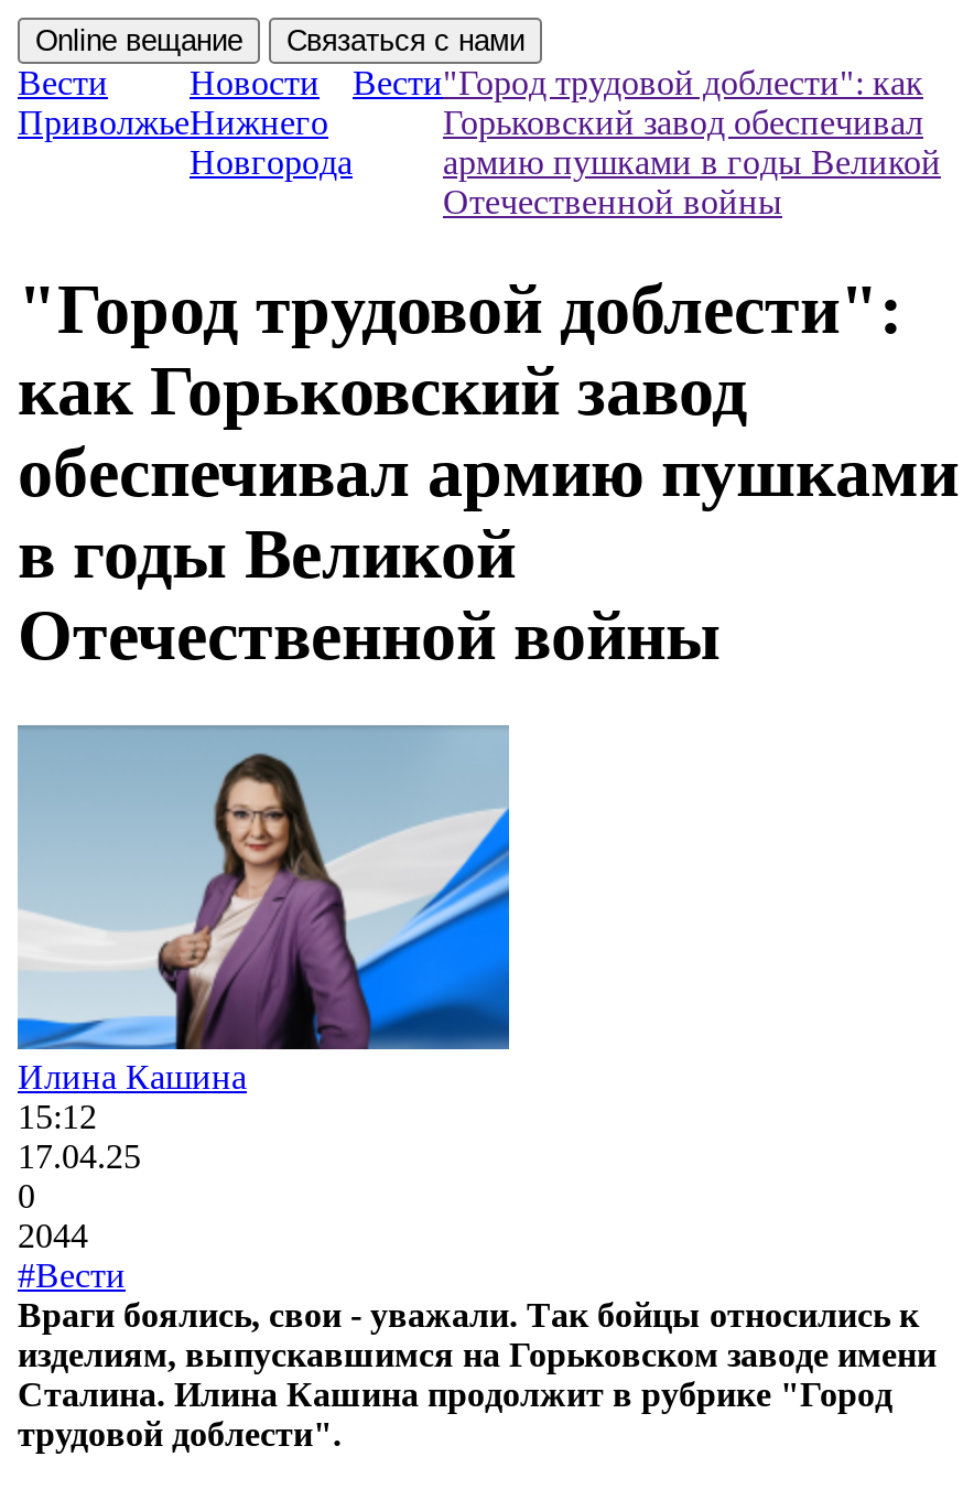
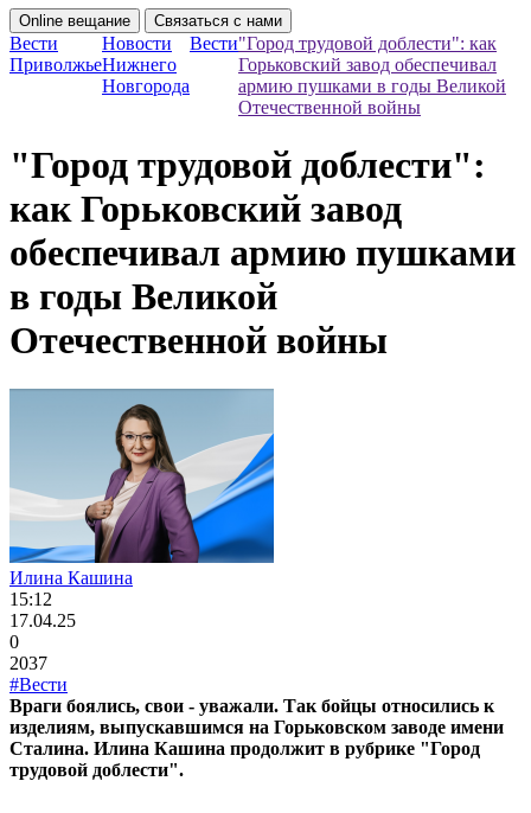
- 2044
+ 2037
